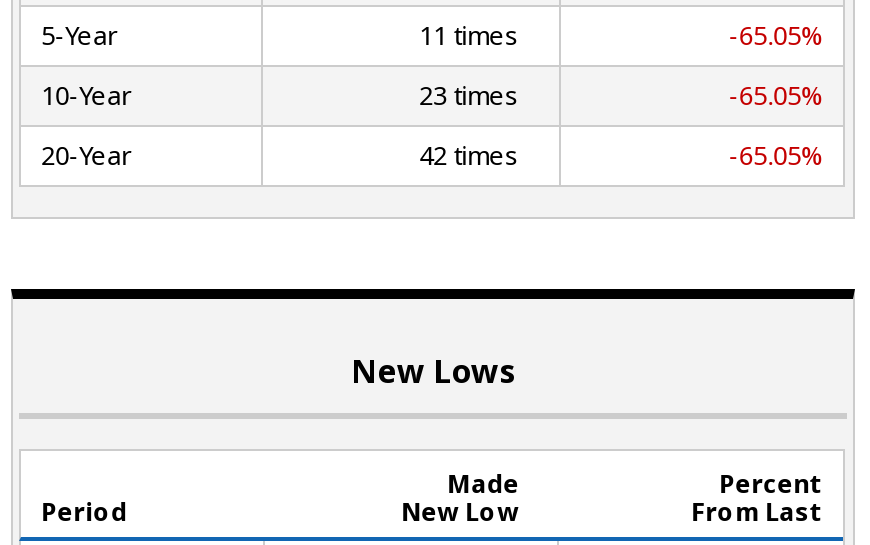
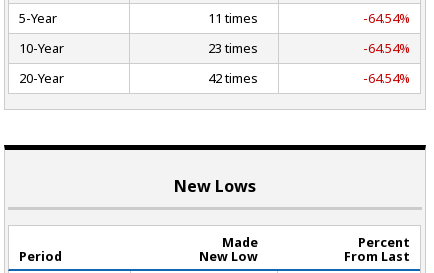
- -65.05%
+ -64.54%

- -65.05%
+ -64.54%

- -65.05%
+ -64.54%
